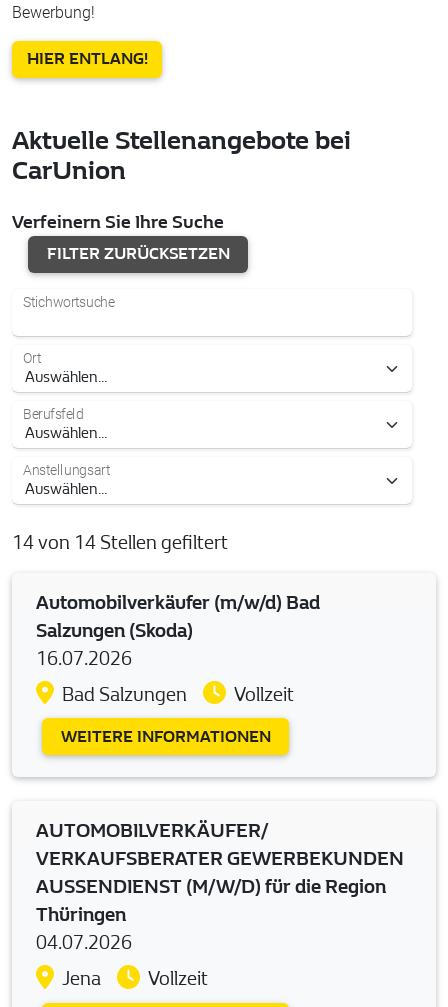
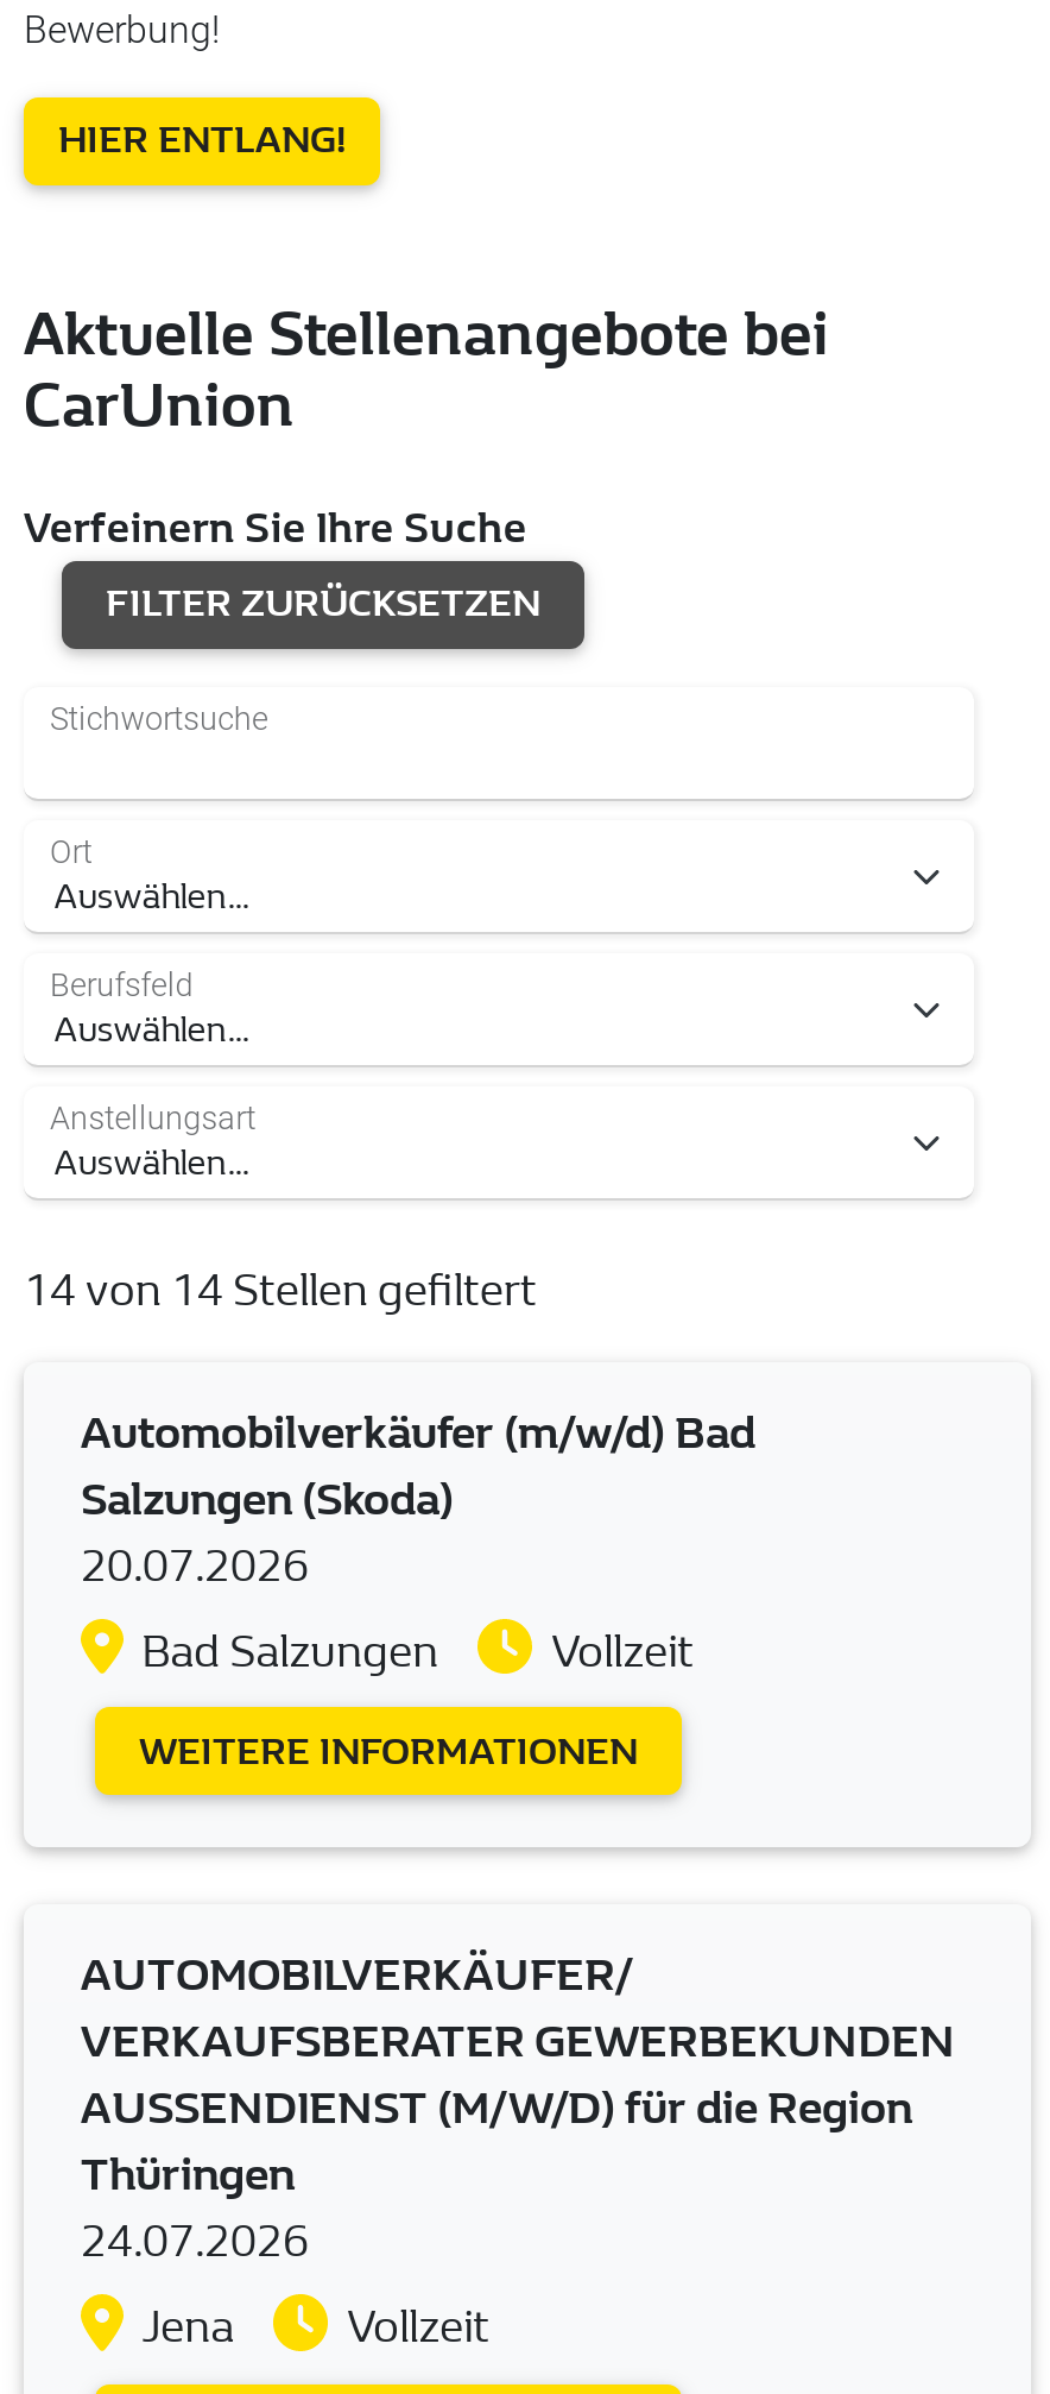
- 16.07.2026
+ 20.07.2026

- 04.07.2026
+ 24.07.2026
